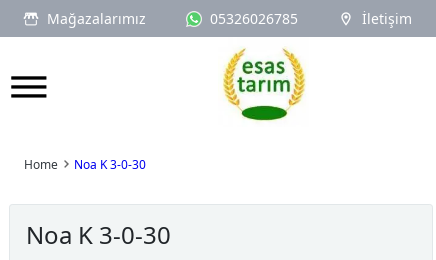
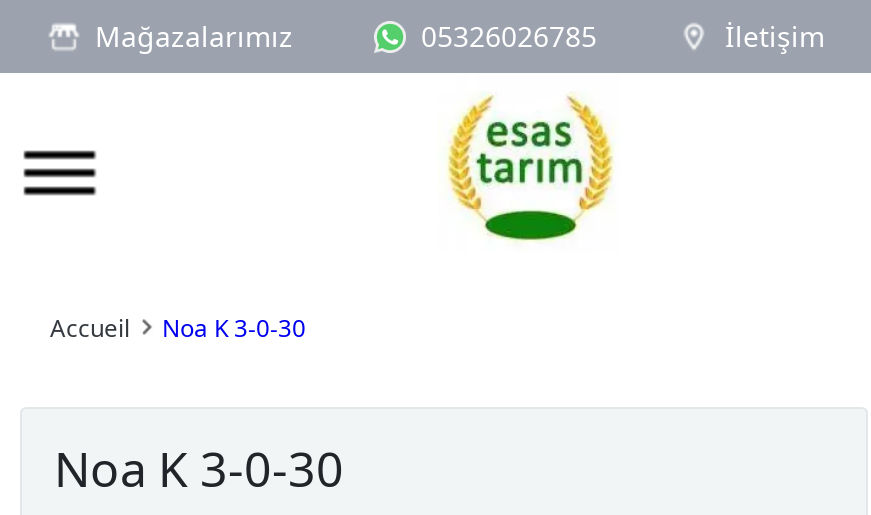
- Home
+ Accueil
